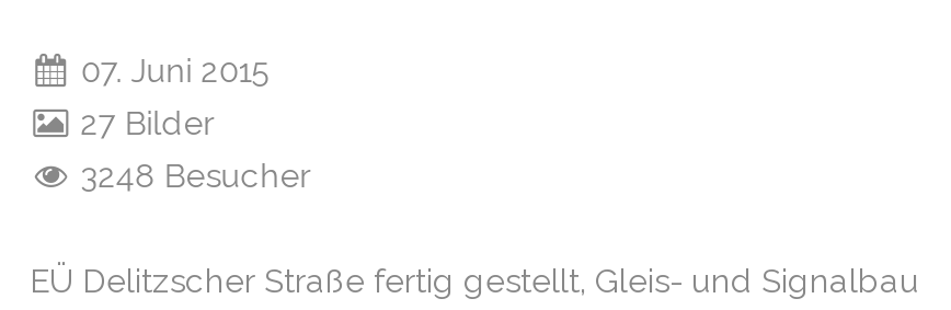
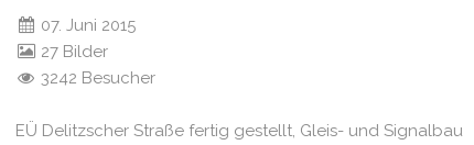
- 3248 Besucher
+ 3242 Besucher
